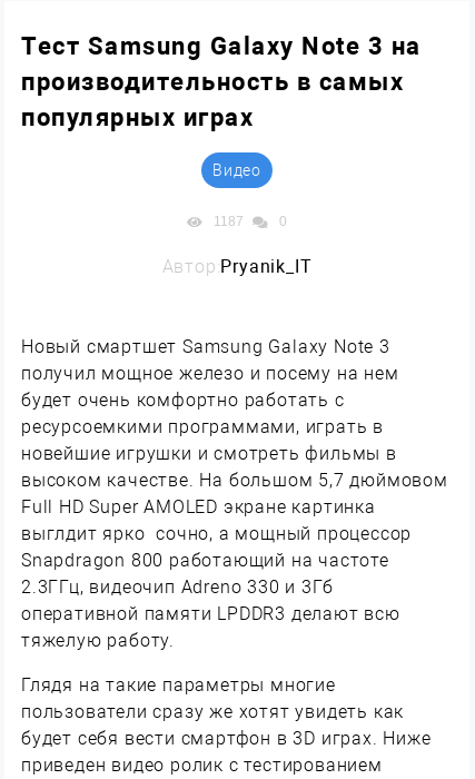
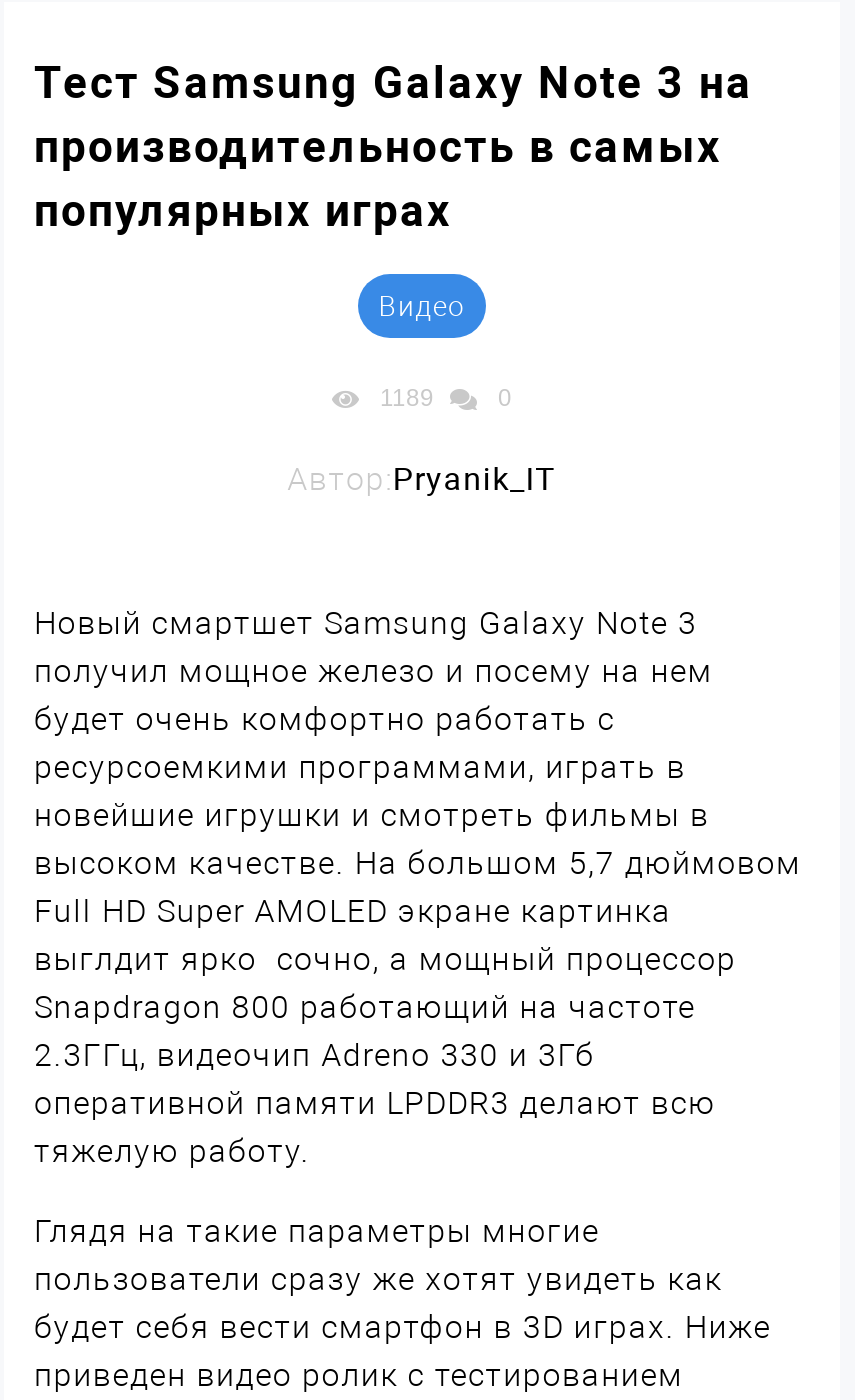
- 1187
+ 1189
